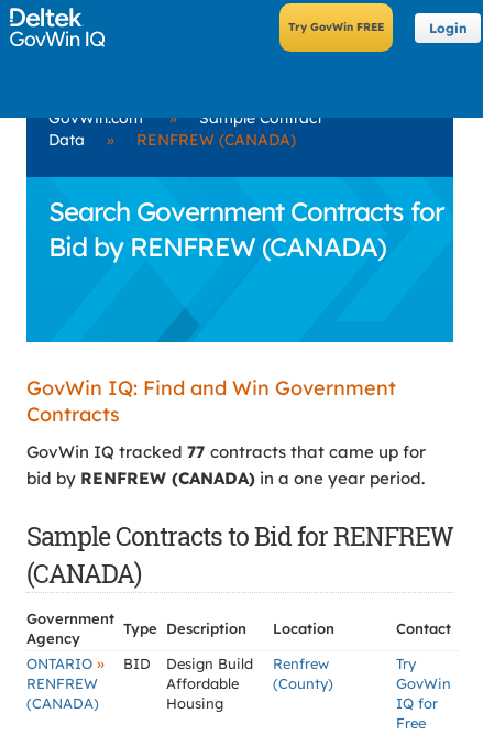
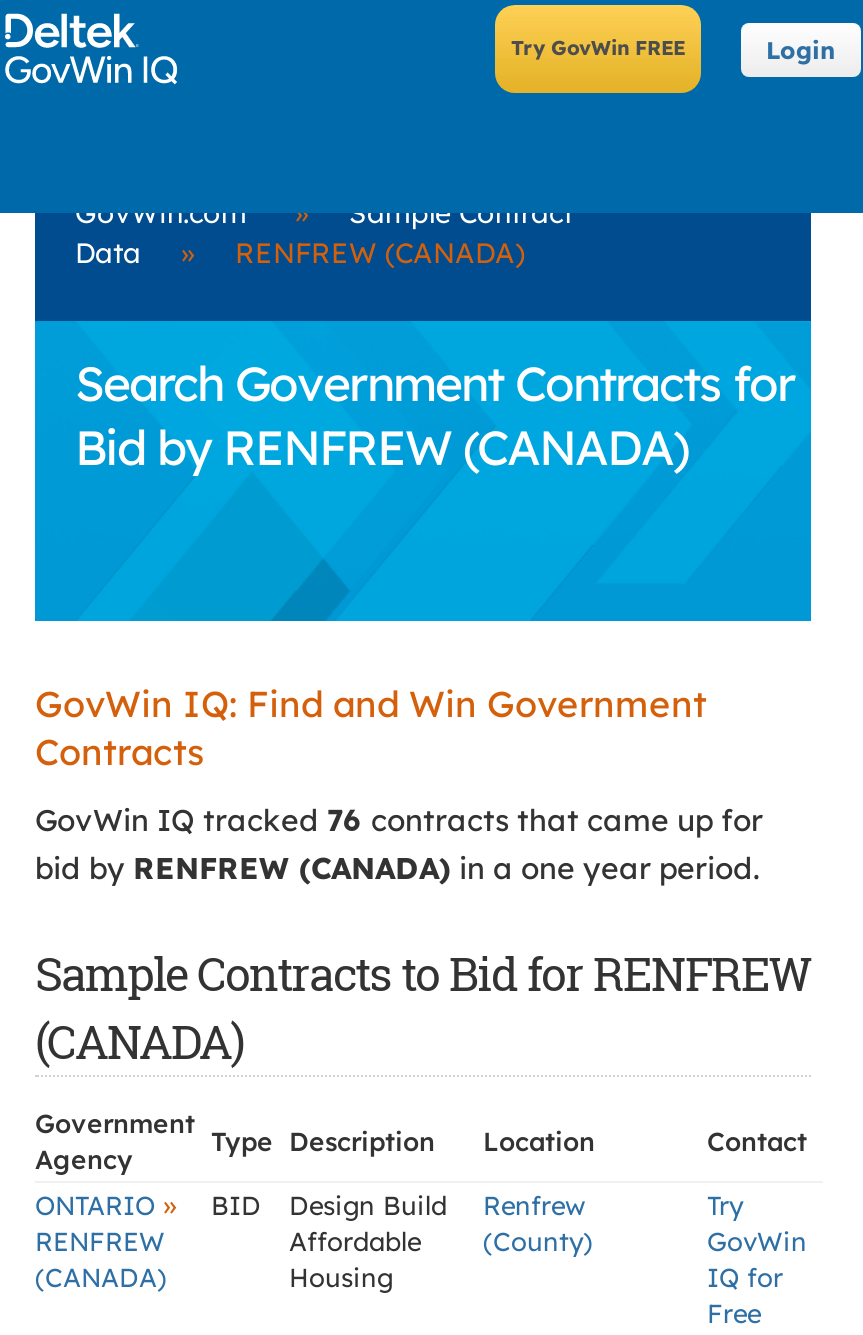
- GovWin IQ tracked 77 contracts that came up for
+ GovWin IQ tracked 76 contracts that came up for
